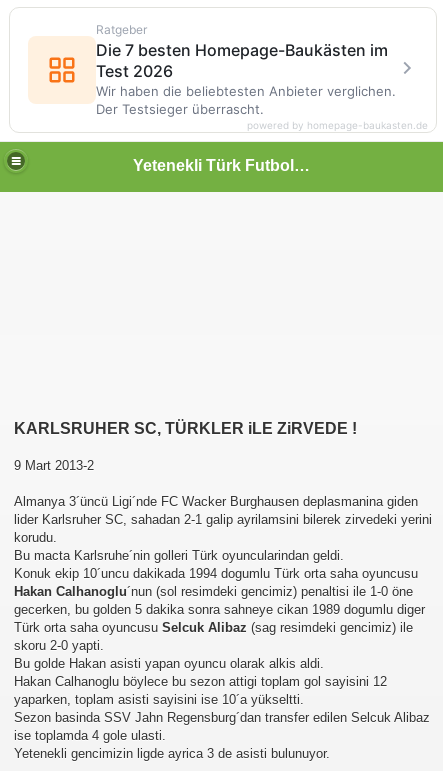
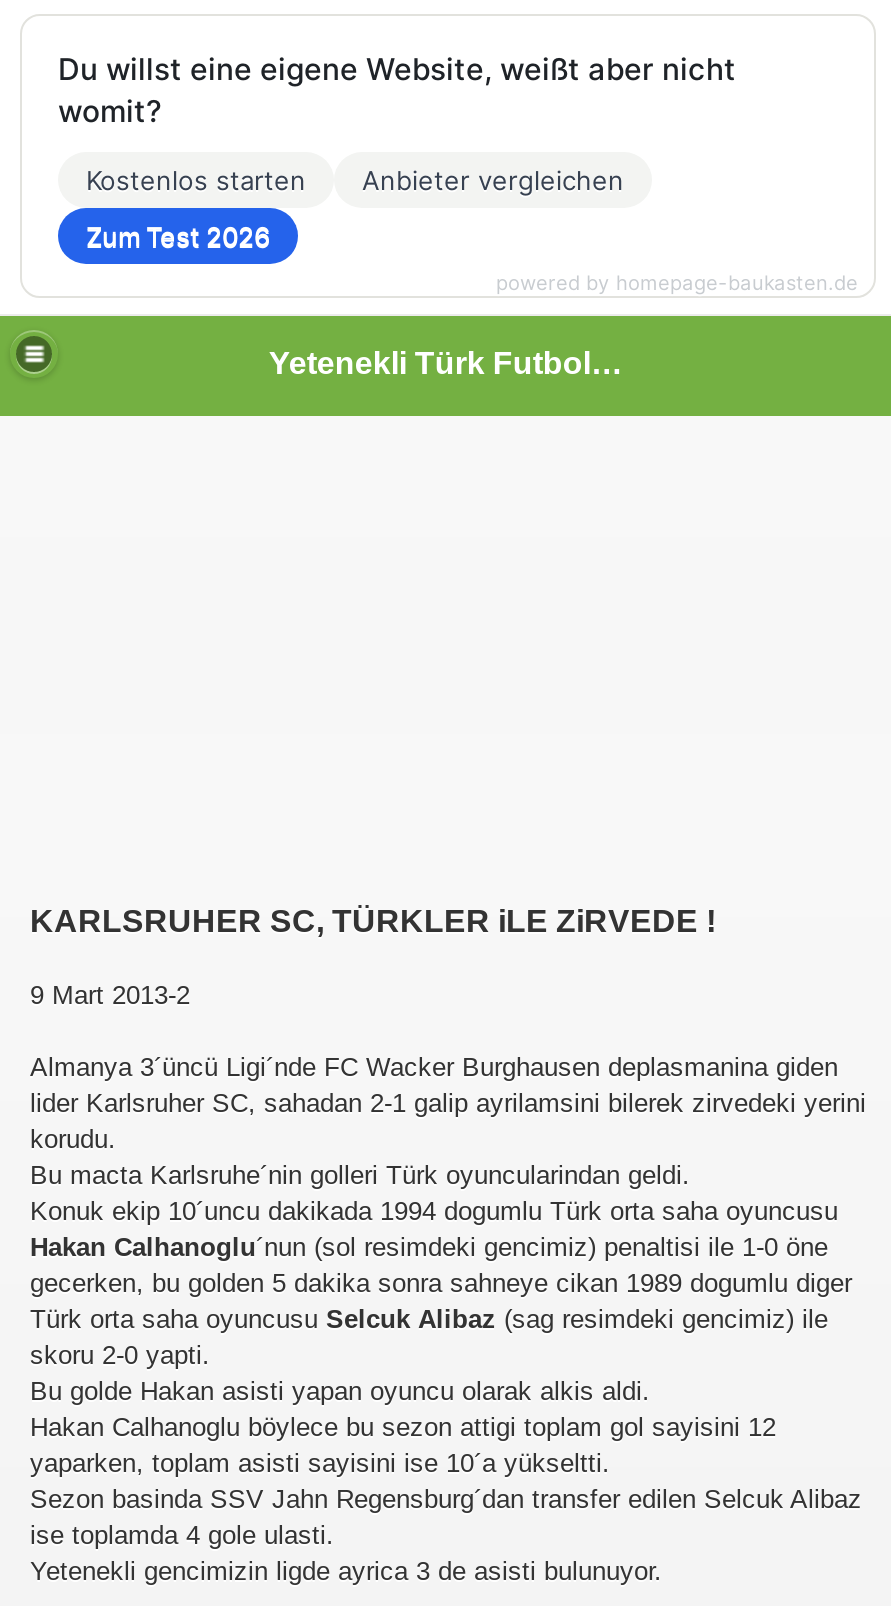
- Ratgeber
- Die 7 besten Homepage-Baukästen im
- Test 2026
- Wir haben die beliebtesten Anbieter verglichen.
- Der Testsieger überrascht.
+ Du willst eine eigene Website, weißt aber nicht
+ womit?
+ Kostenlos starten
+ Anbieter vergleichen
+ Zum Test 2026
